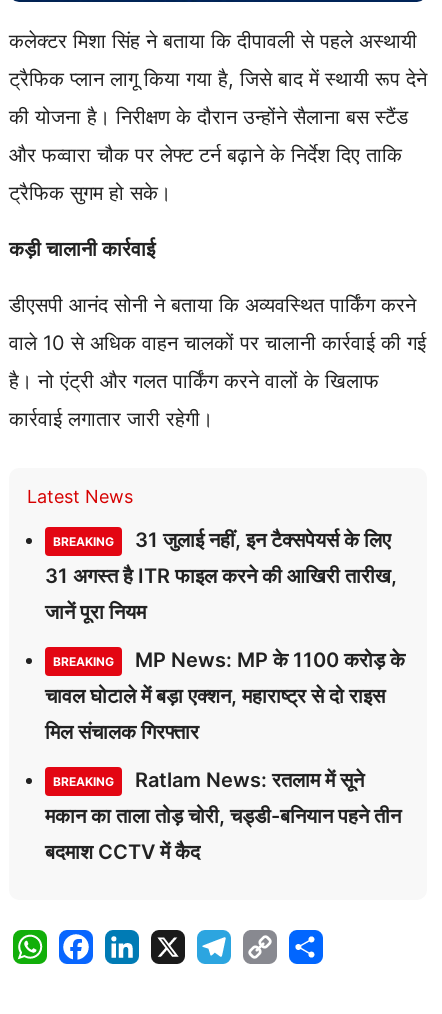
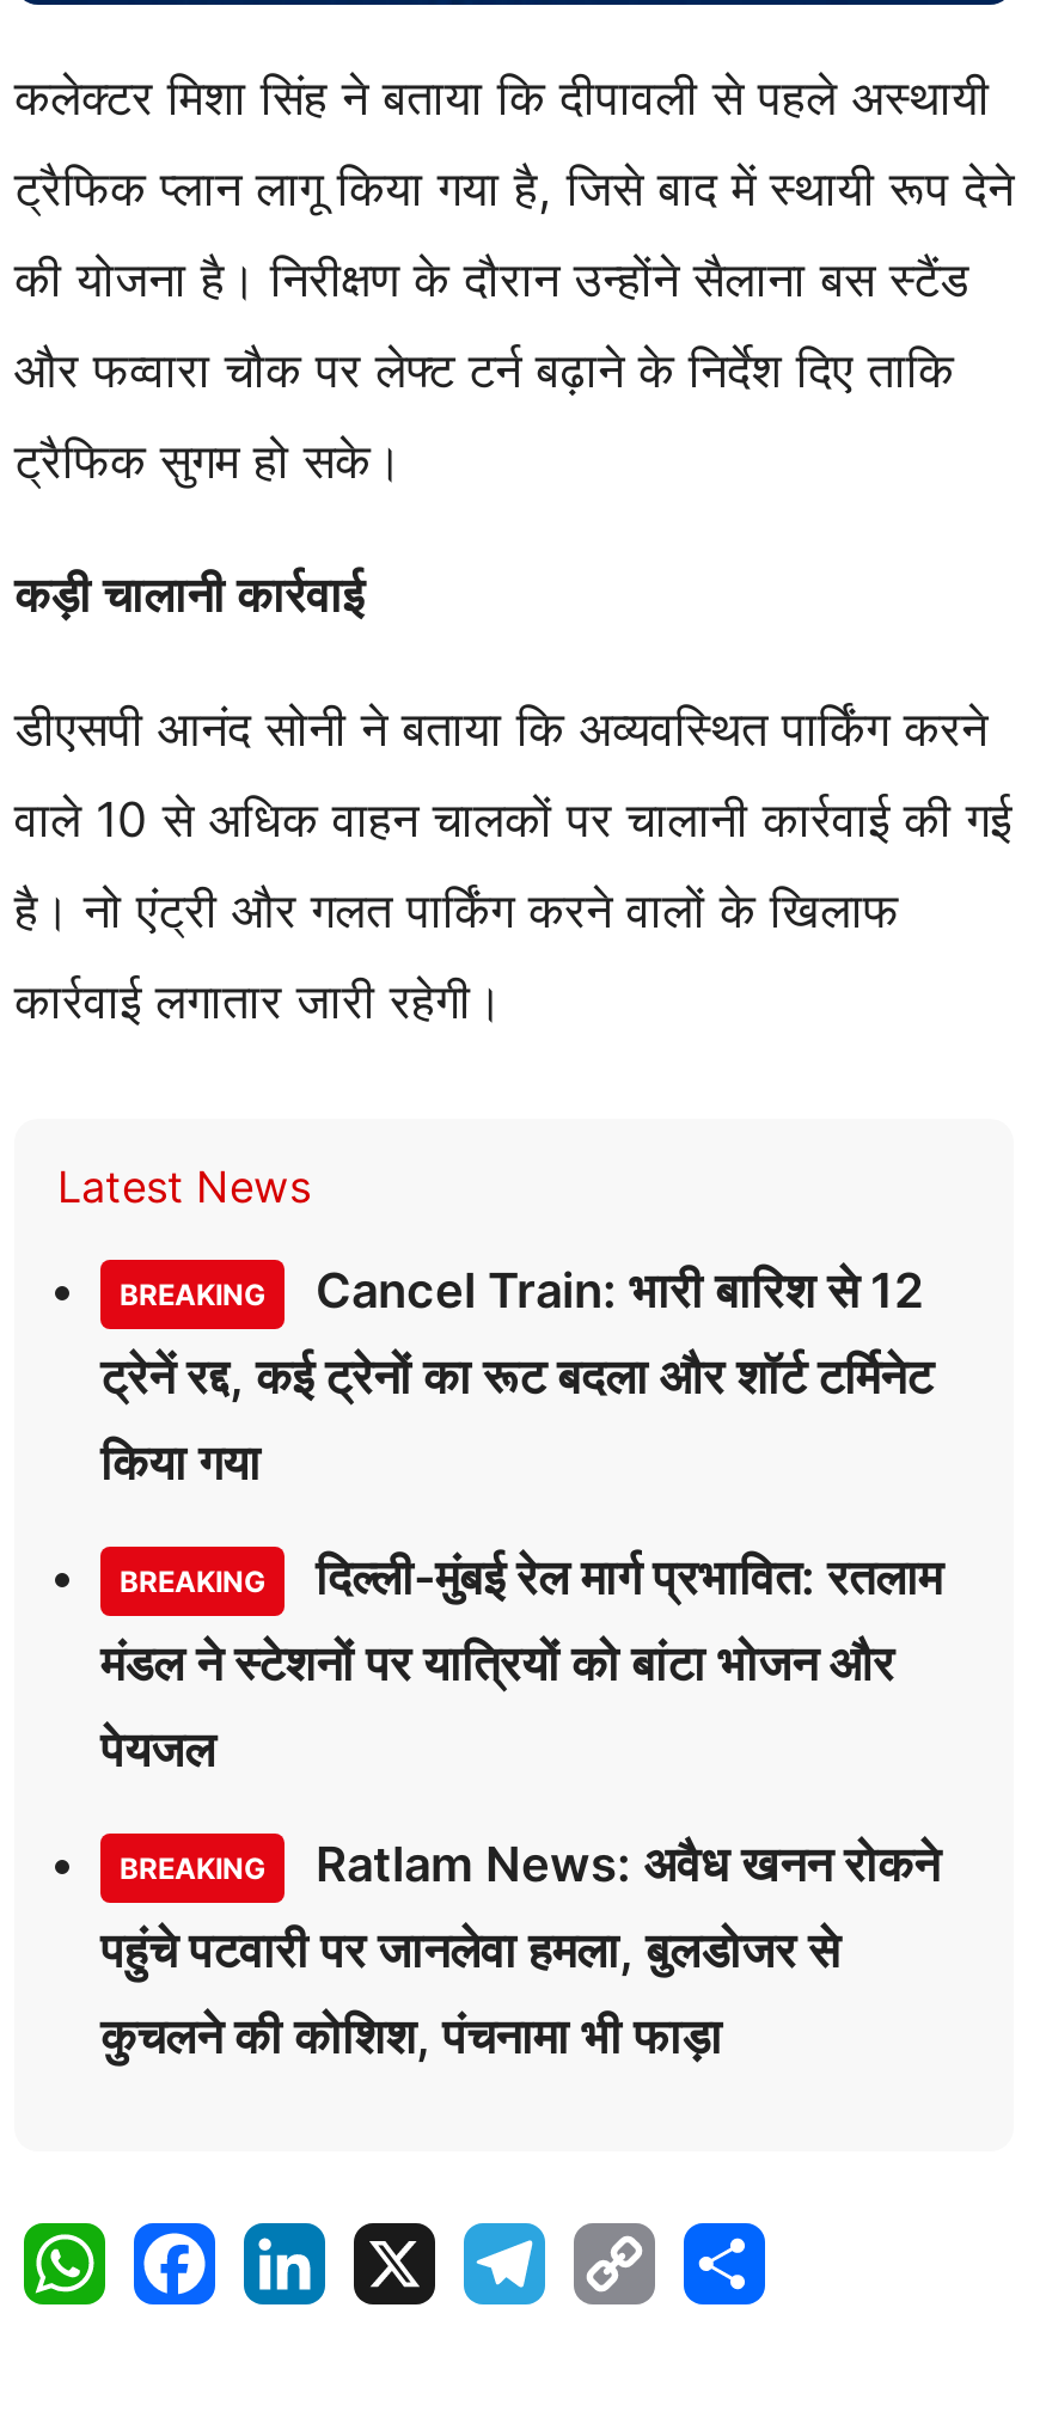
- 31 जुलाई नहीं, इन टैक्सपेयर्स के लिए
+ Cancel Train: भारी बारिश से 12

- 31 अगस्त है ITR फाइल करने की आखिरी तारीख,
+ ट्रेनें रद्द, कई ट्रेनों का रूट बदला और शॉर्ट टर्मिनेट

- जानें पूरा नियम
+ किया गया

- MP News: MP के 1100 करोड़ के
+ दिल्ली-मुंबई रेल मार्ग प्रभावित: रतलाम

- चावल घोटाले में बड़ा एक्शन, महाराष्ट्र से दो राइस
+ मंडल ने स्टेशनों पर यात्रियों को बांटा भोजन और

- मिल संचालक गिरफ्तार
+ पेयजल

- Ratlam News: रतलाम में सूने
+ Ratlam News: अवैध खनन रोकने

- मकान का ताला तोड़ चोरी, चड्डी-बनियान पहने तीन
+ पहुंचे पटवारी पर जानलेवा हमला, बुलडोजर से

- बदमाश CCTV में कैद
+ कुचलने की कोशिश, पंचनामा भी फाड़ा
